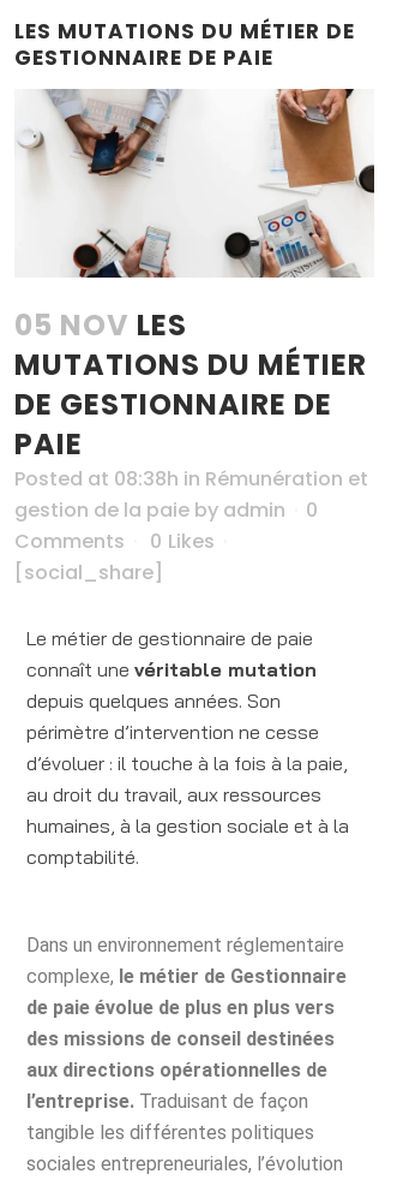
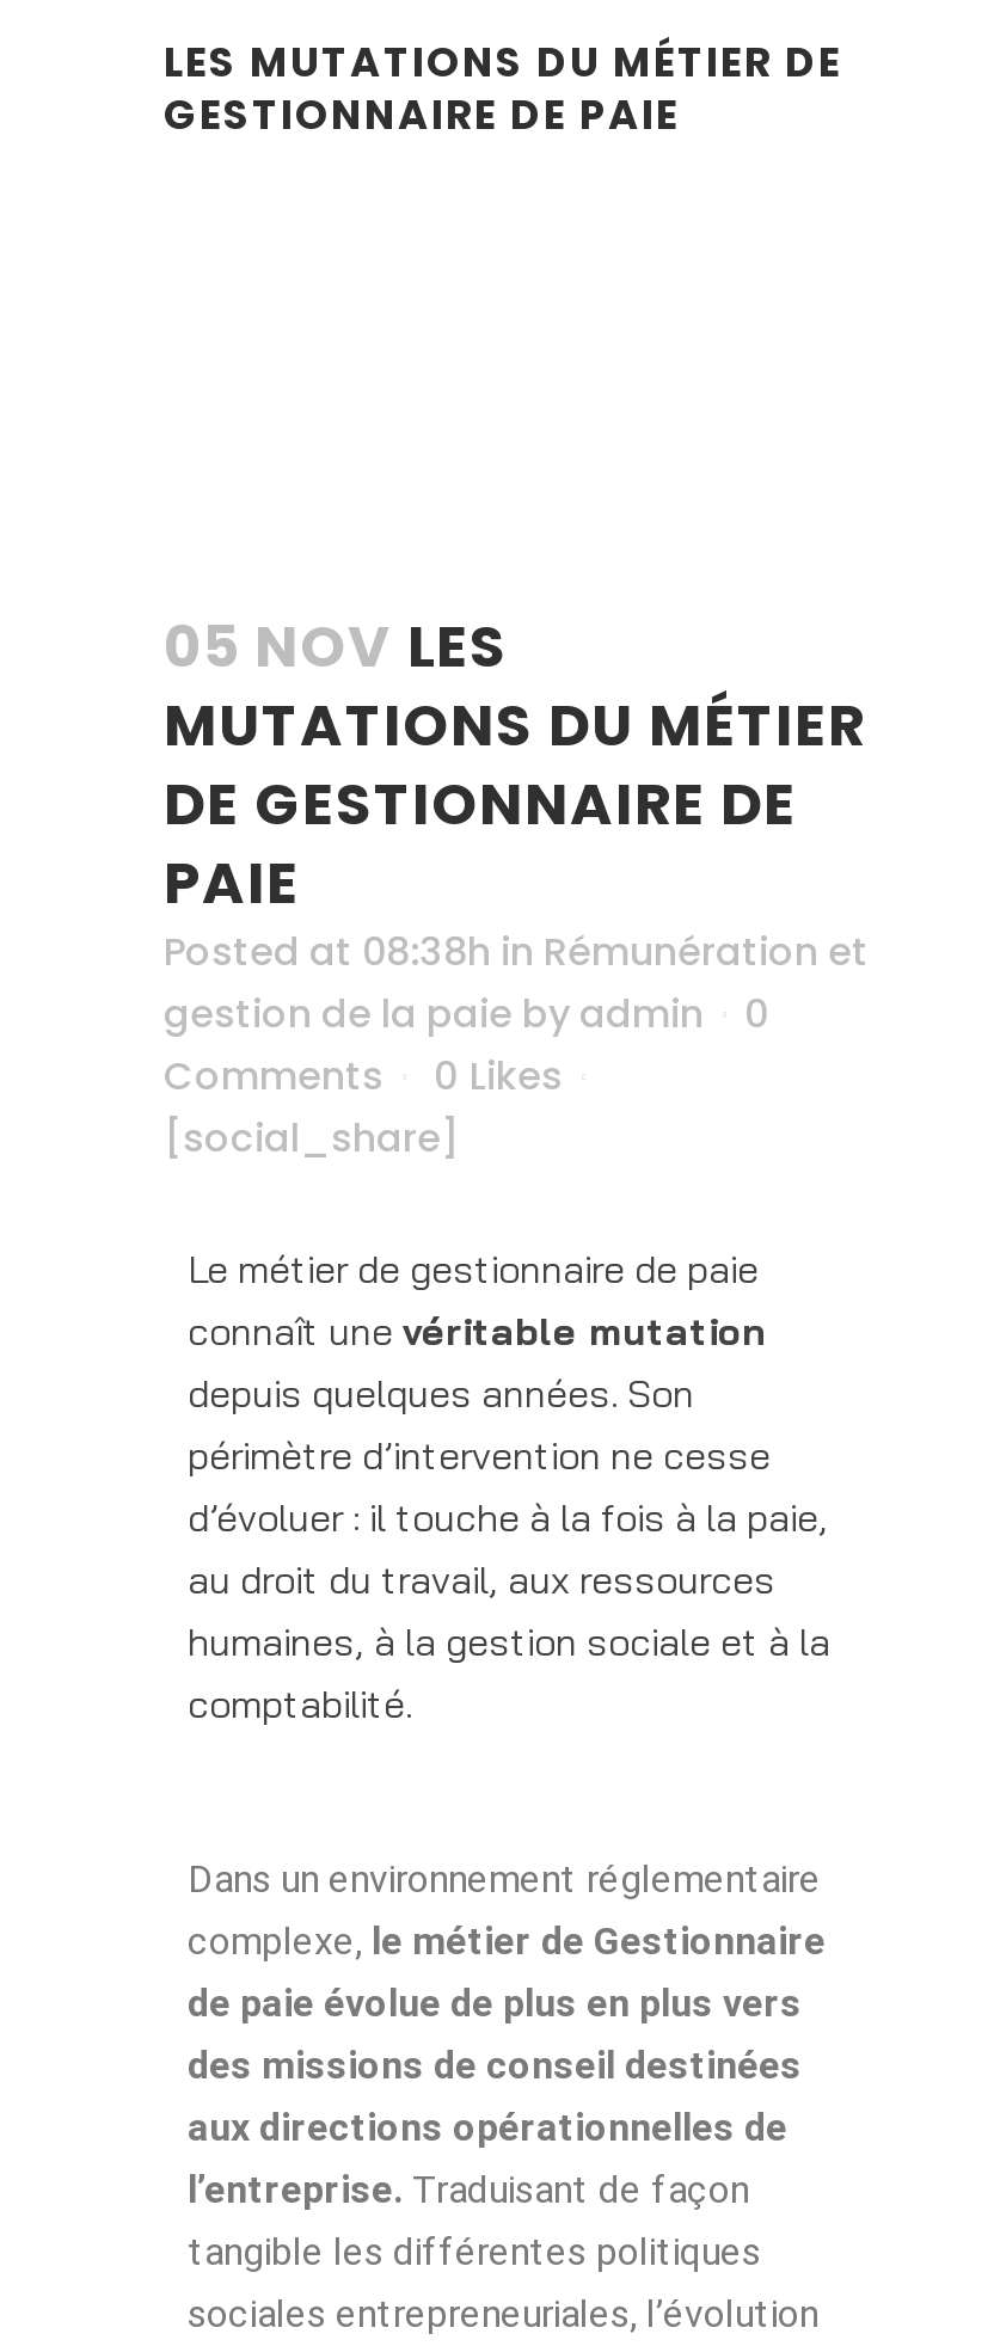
- [image]

- [image]
